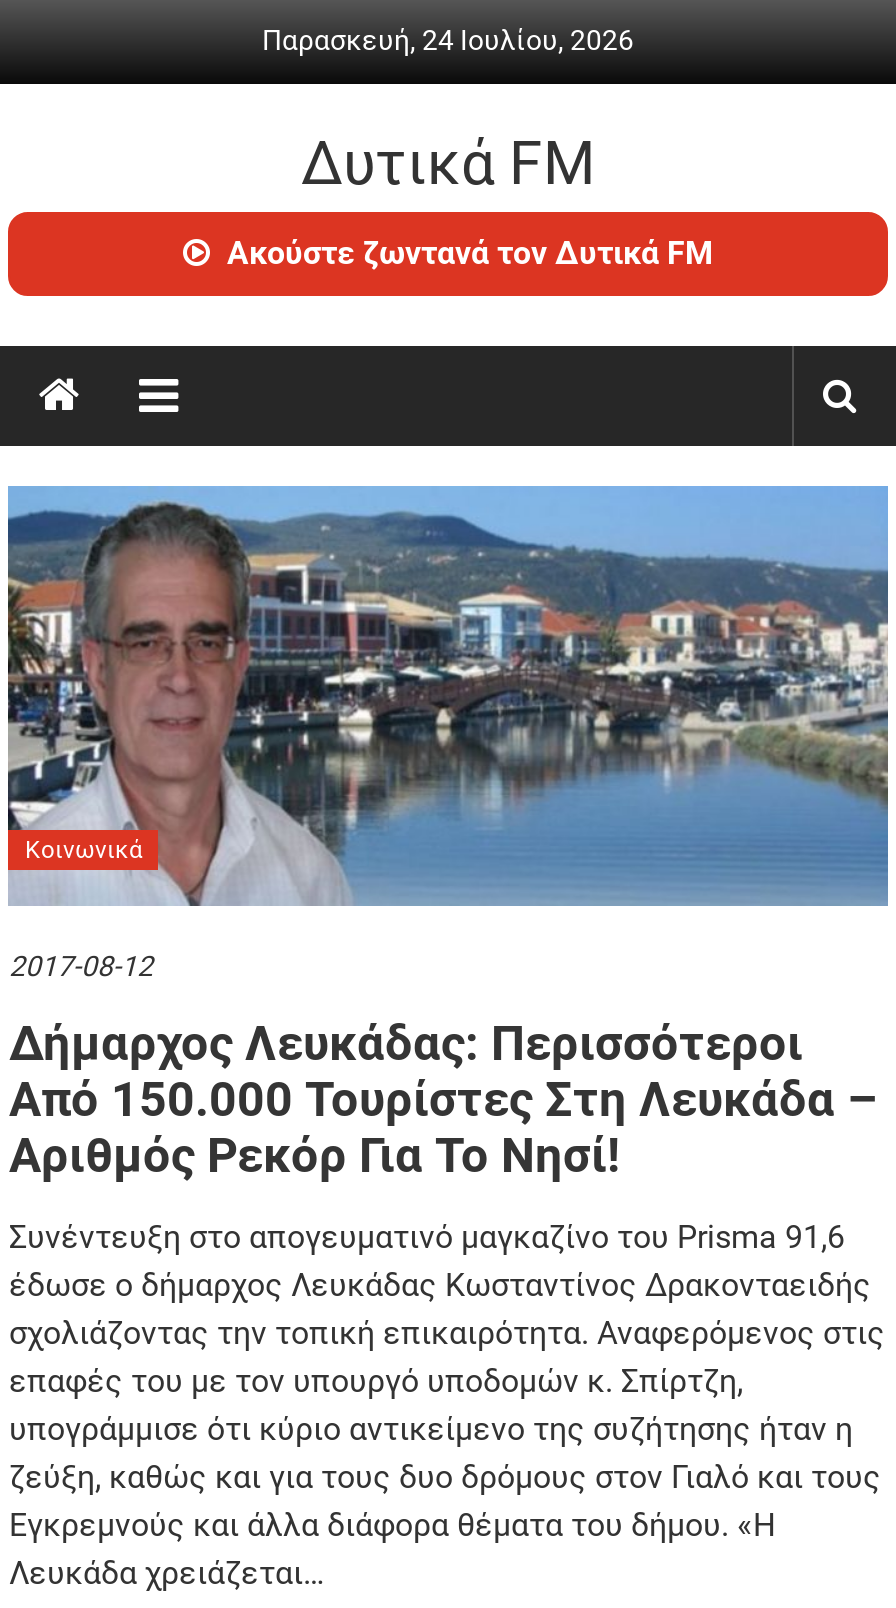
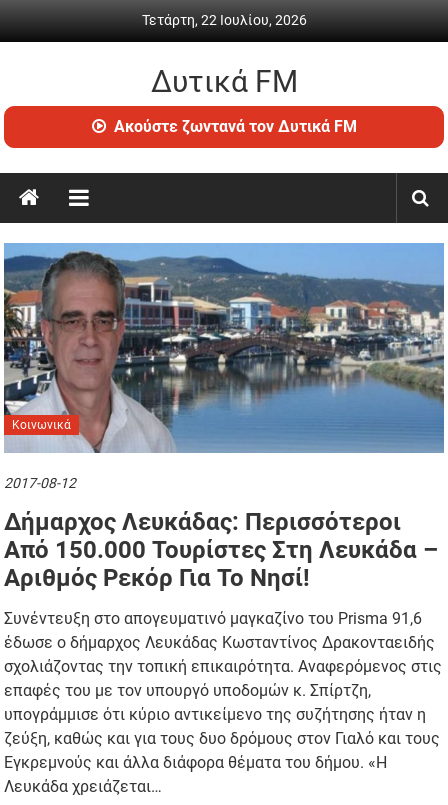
- Παρασκευή, 24 Ιουλίου, 2026
+ Τετάρτη, 22 Ιουλίου, 2026
